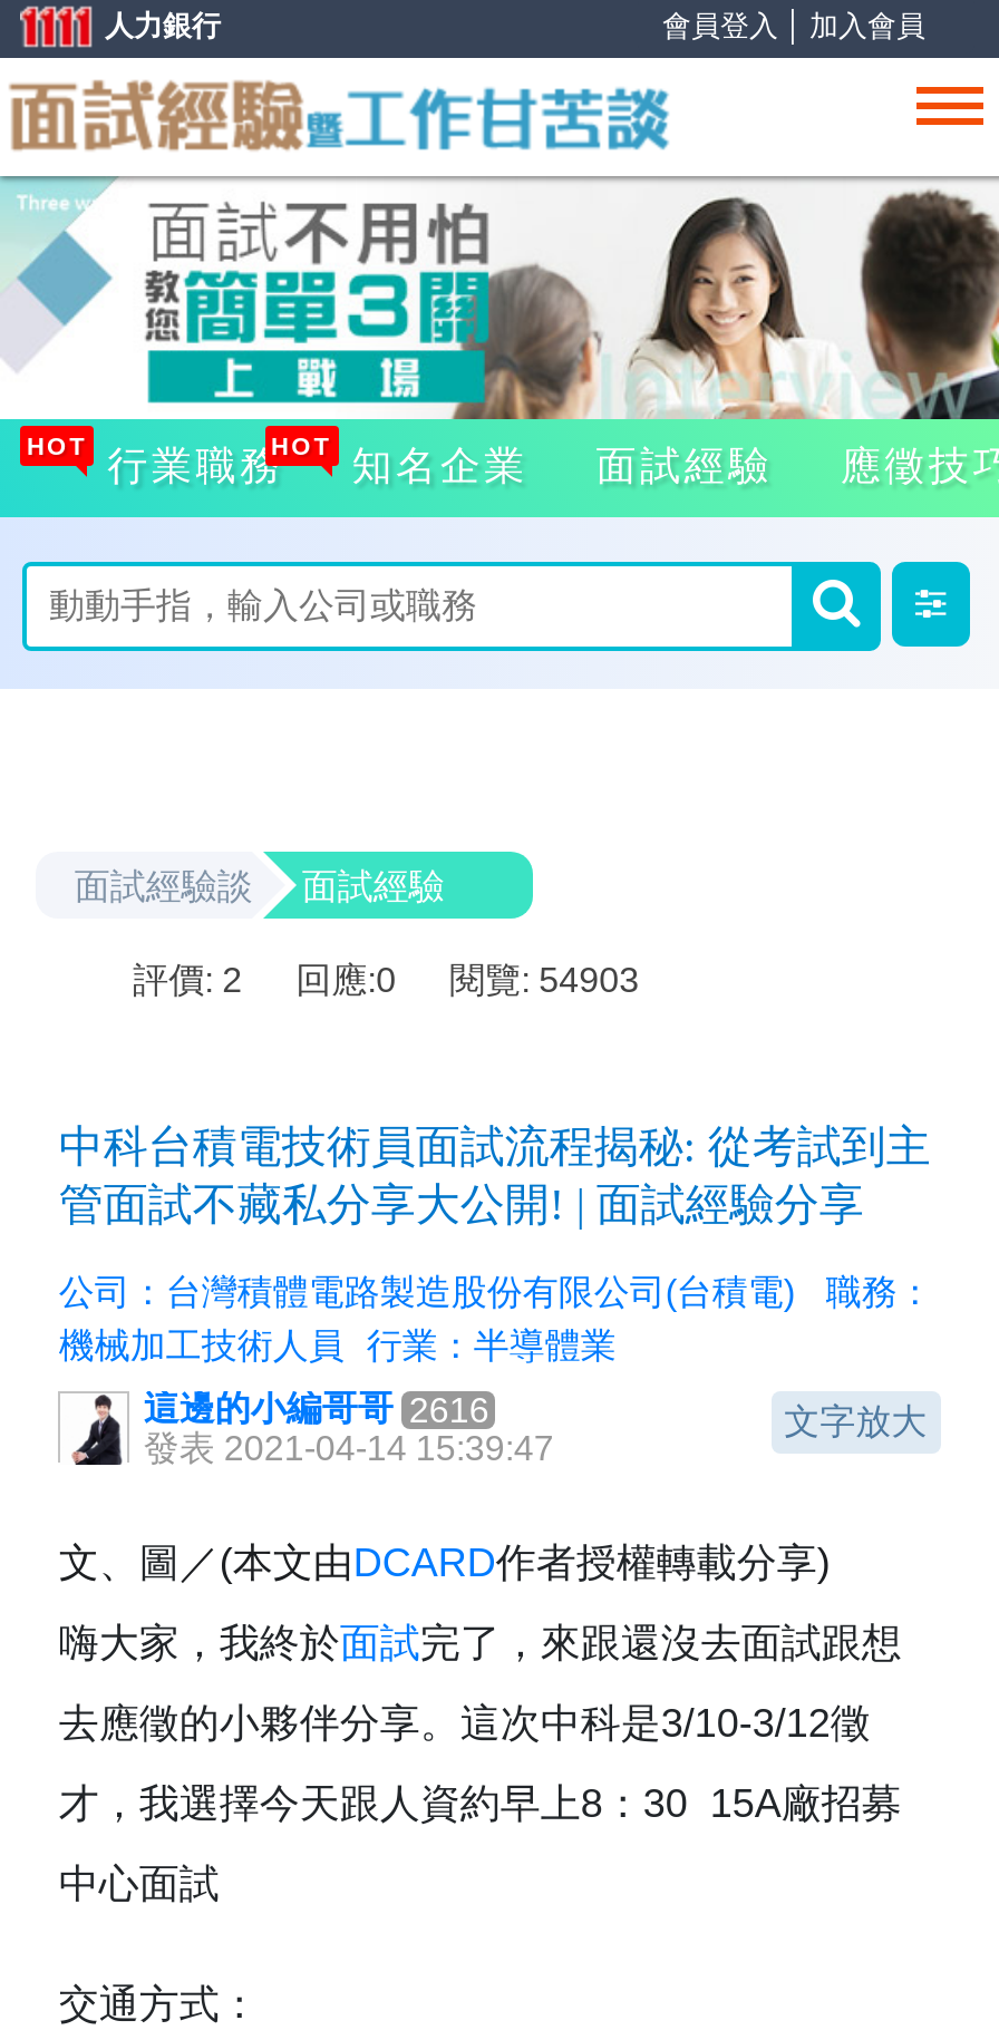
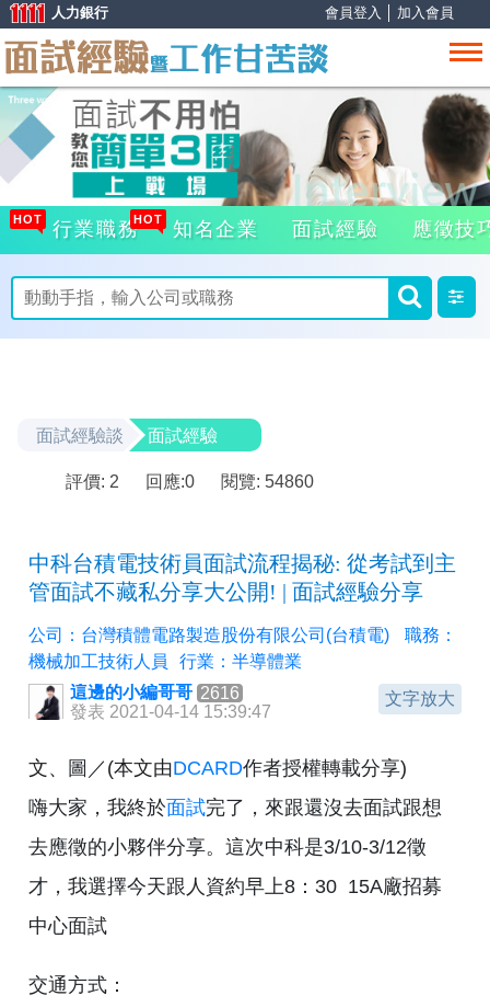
- 評價: 2 回應:0 閱覽: 54903
+ 評價: 2 回應:0 閱覽: 54860
